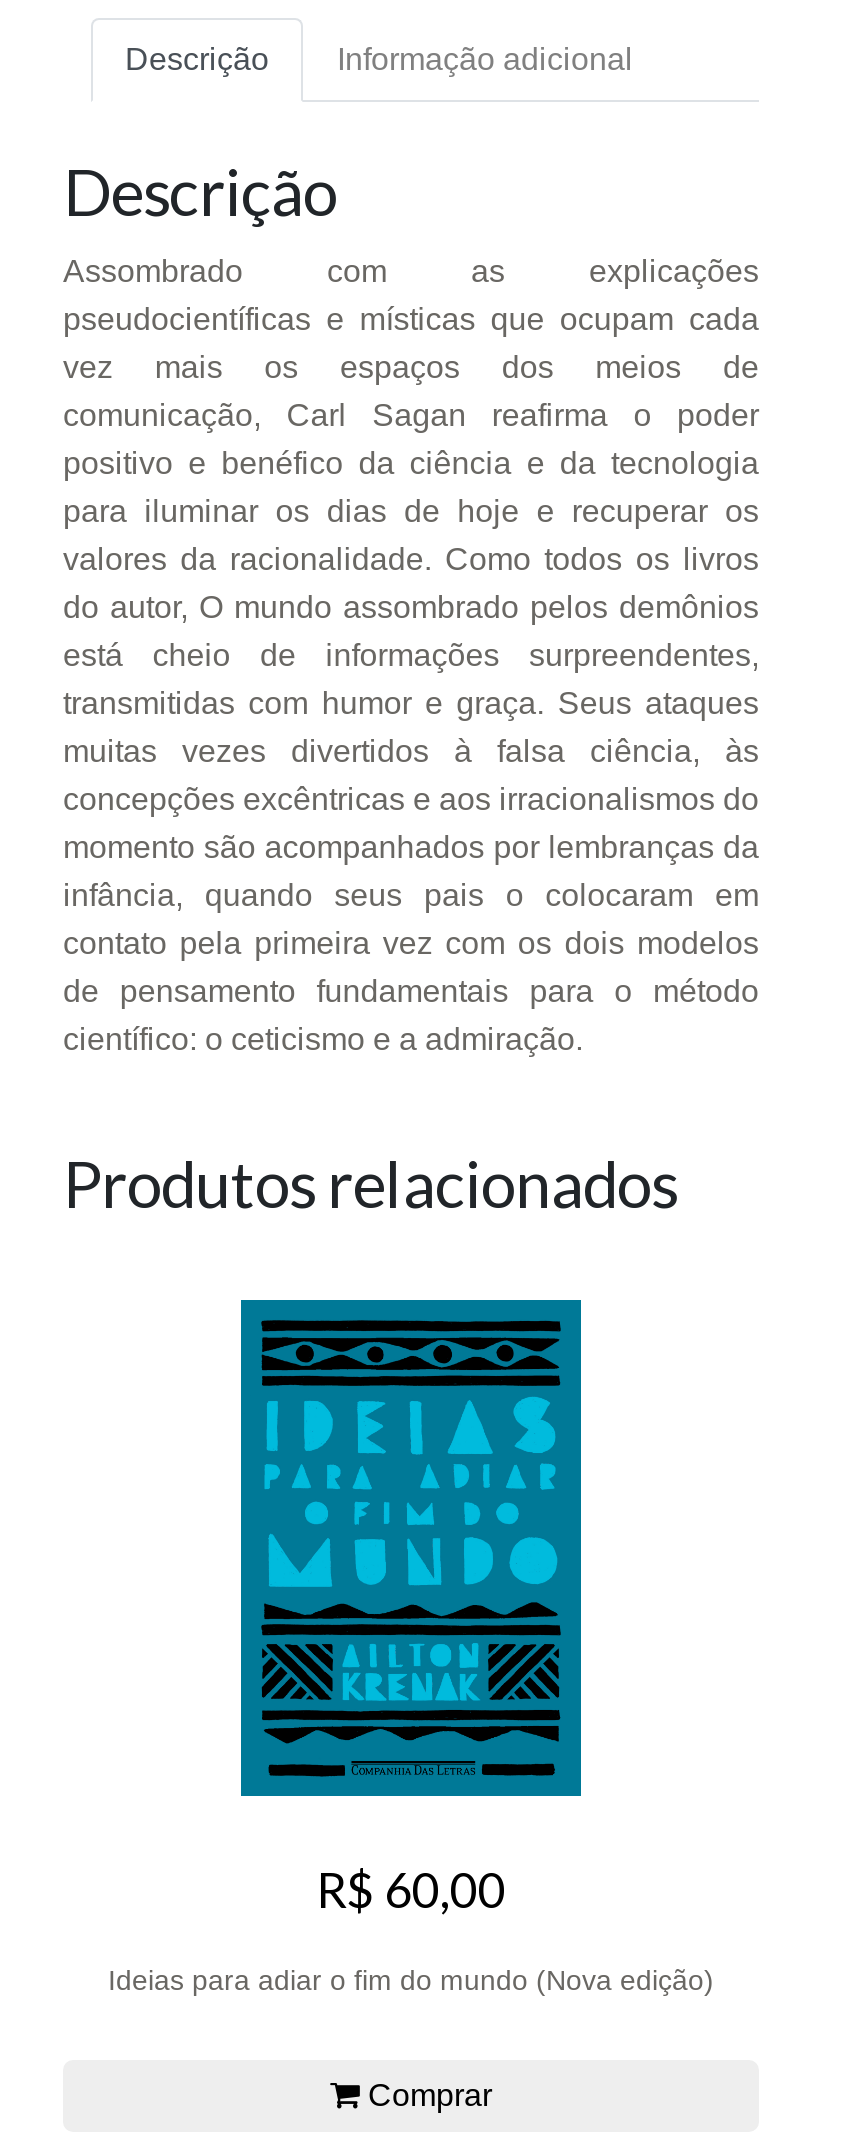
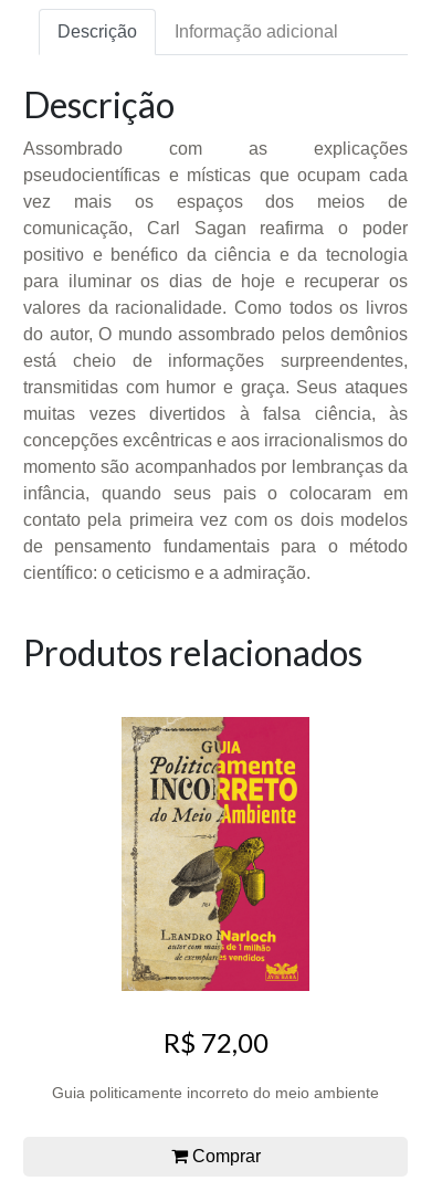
- [image]
- R$ 60,00
+ [image]
+ R$ 72,00

- Ideias para adiar o fim do mundo (Nova edição)
+ Guia politicamente incorreto do meio ambiente
